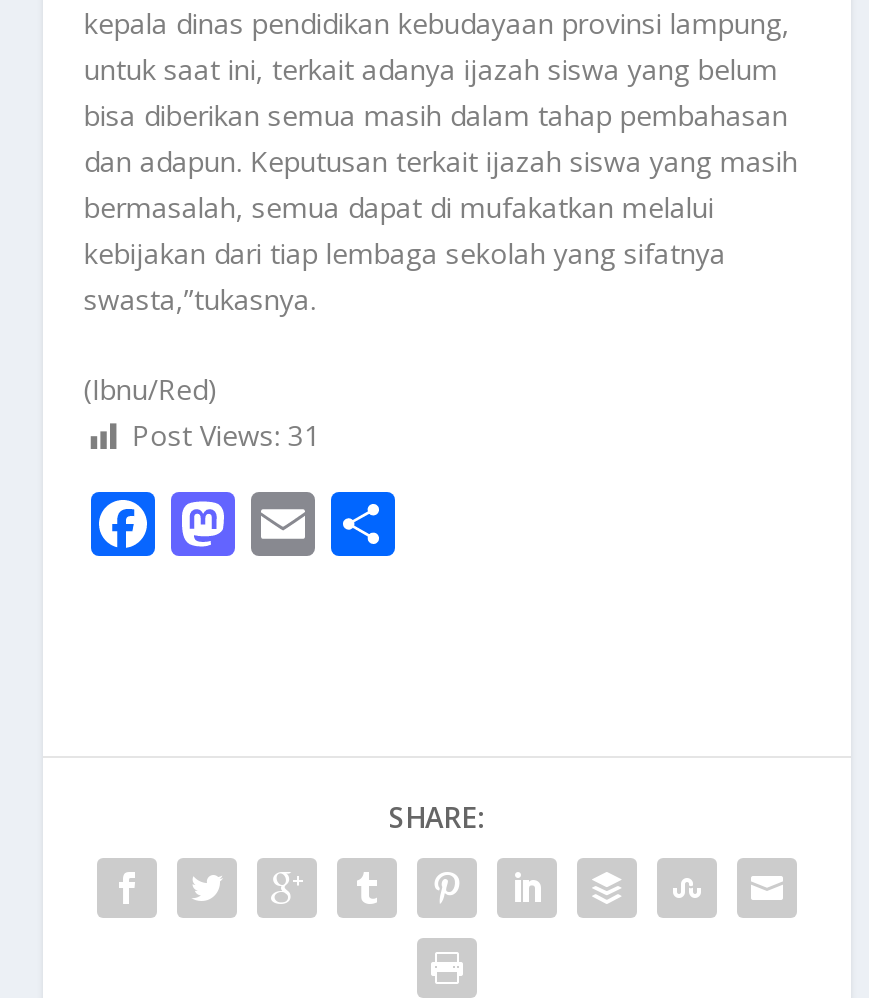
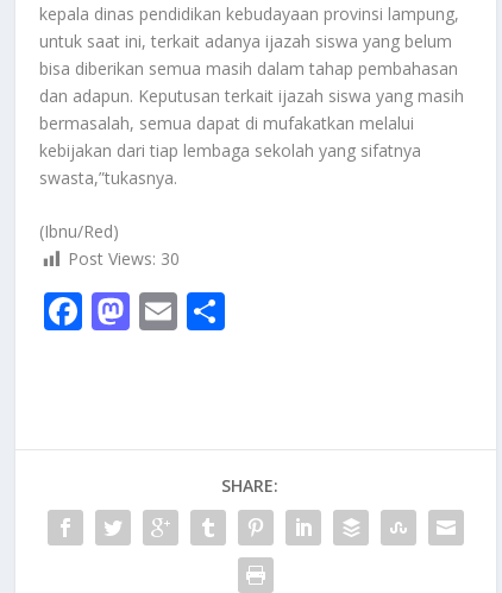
- Post Views: 31
+ Post Views: 30
